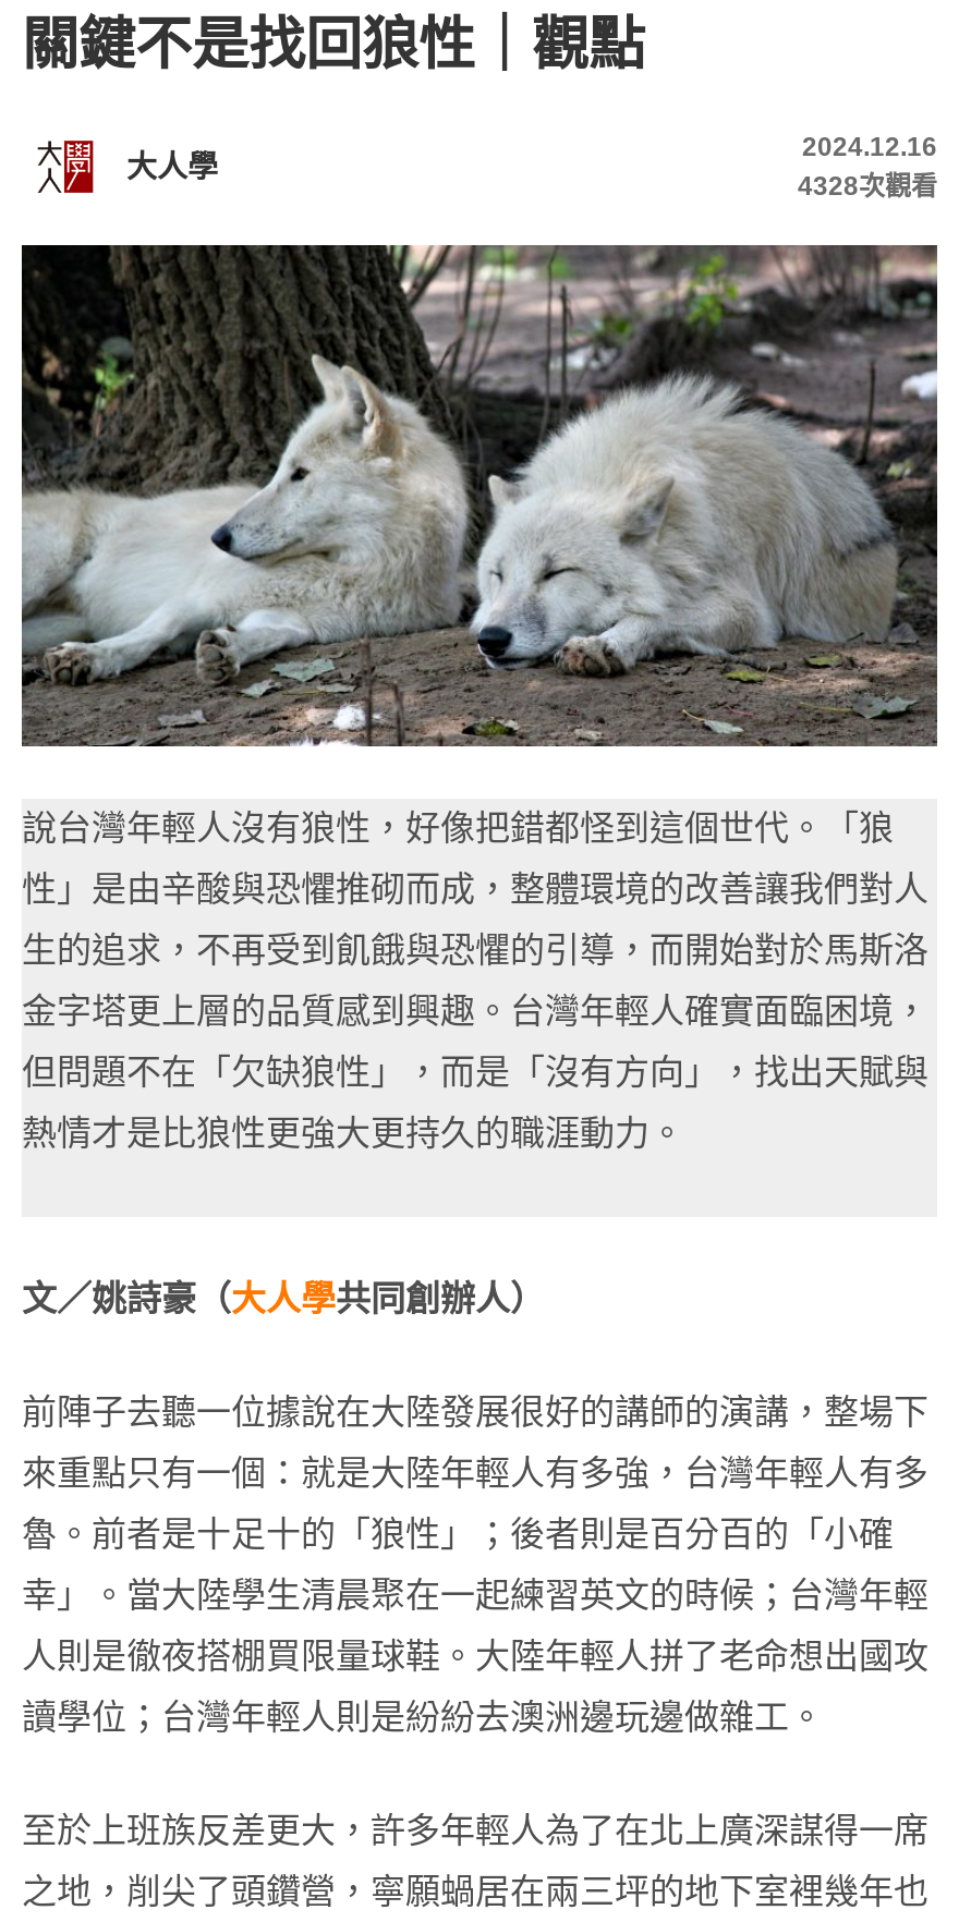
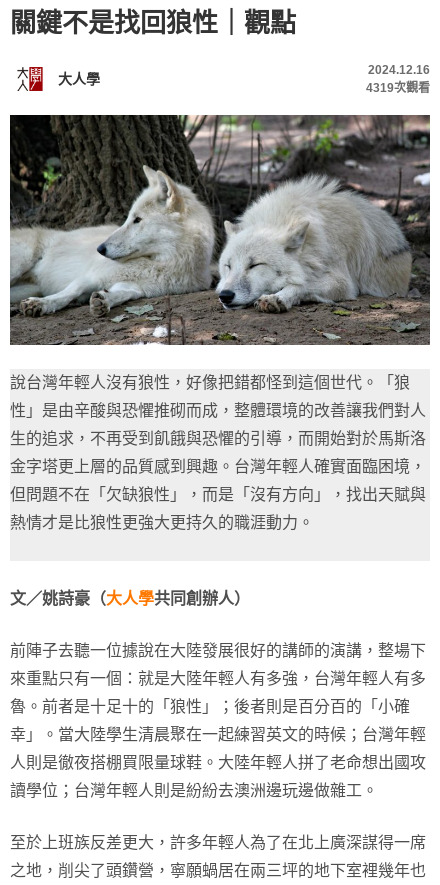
- 4328次觀看
+ 4319次觀看
